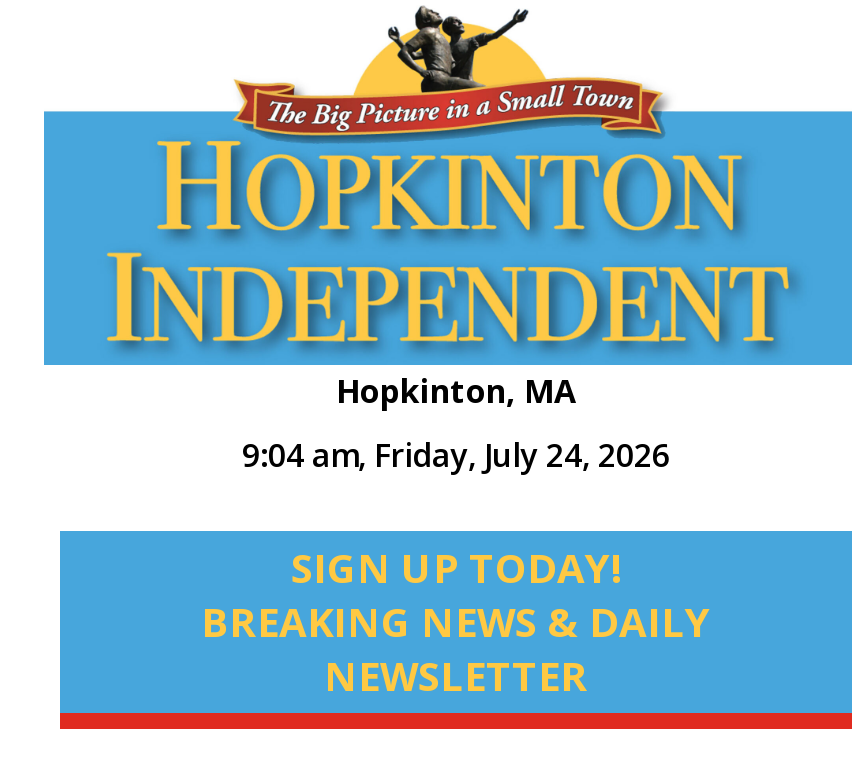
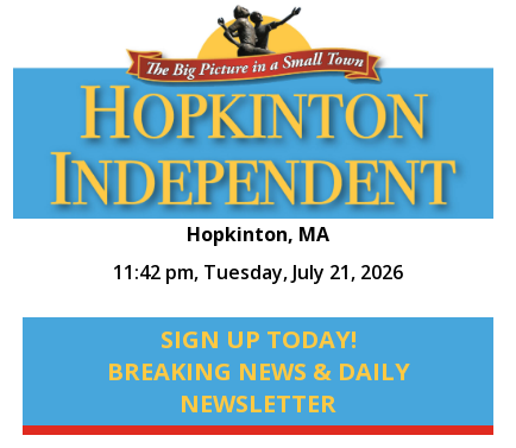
- 9:04 am, Friday, July 24, 2026
+ 11:42 pm, Tuesday, July 21, 2026
